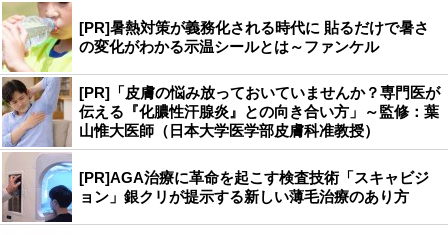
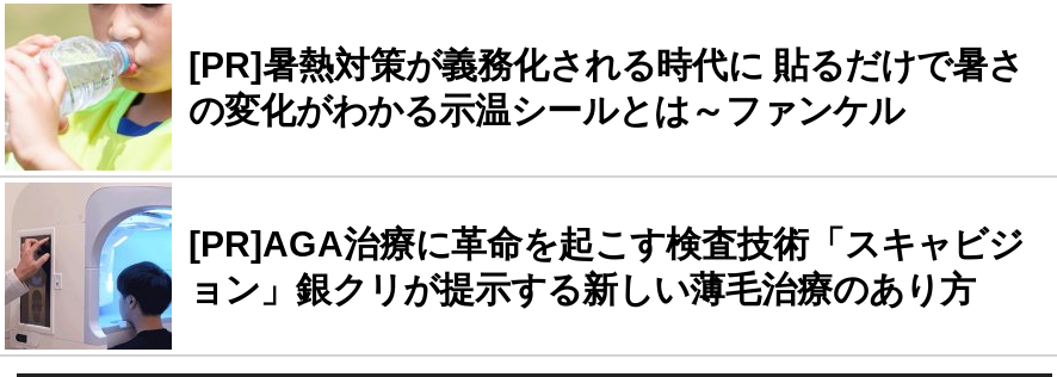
- [image]
- [PR]「皮膚の悩み放っておいていませんか？専門医が
- 伝える『化膿性汗腺炎』との向き合い方」～監修：葉
- 山惟大医師（日本大学医学部皮膚科准教授）
